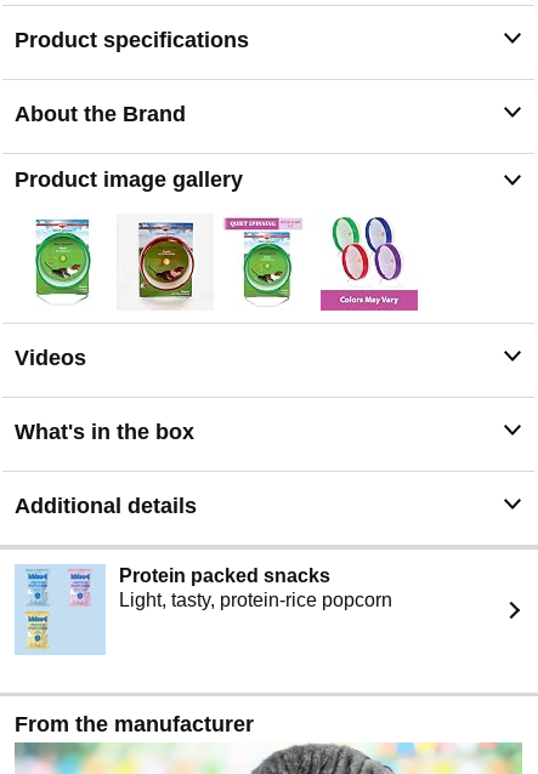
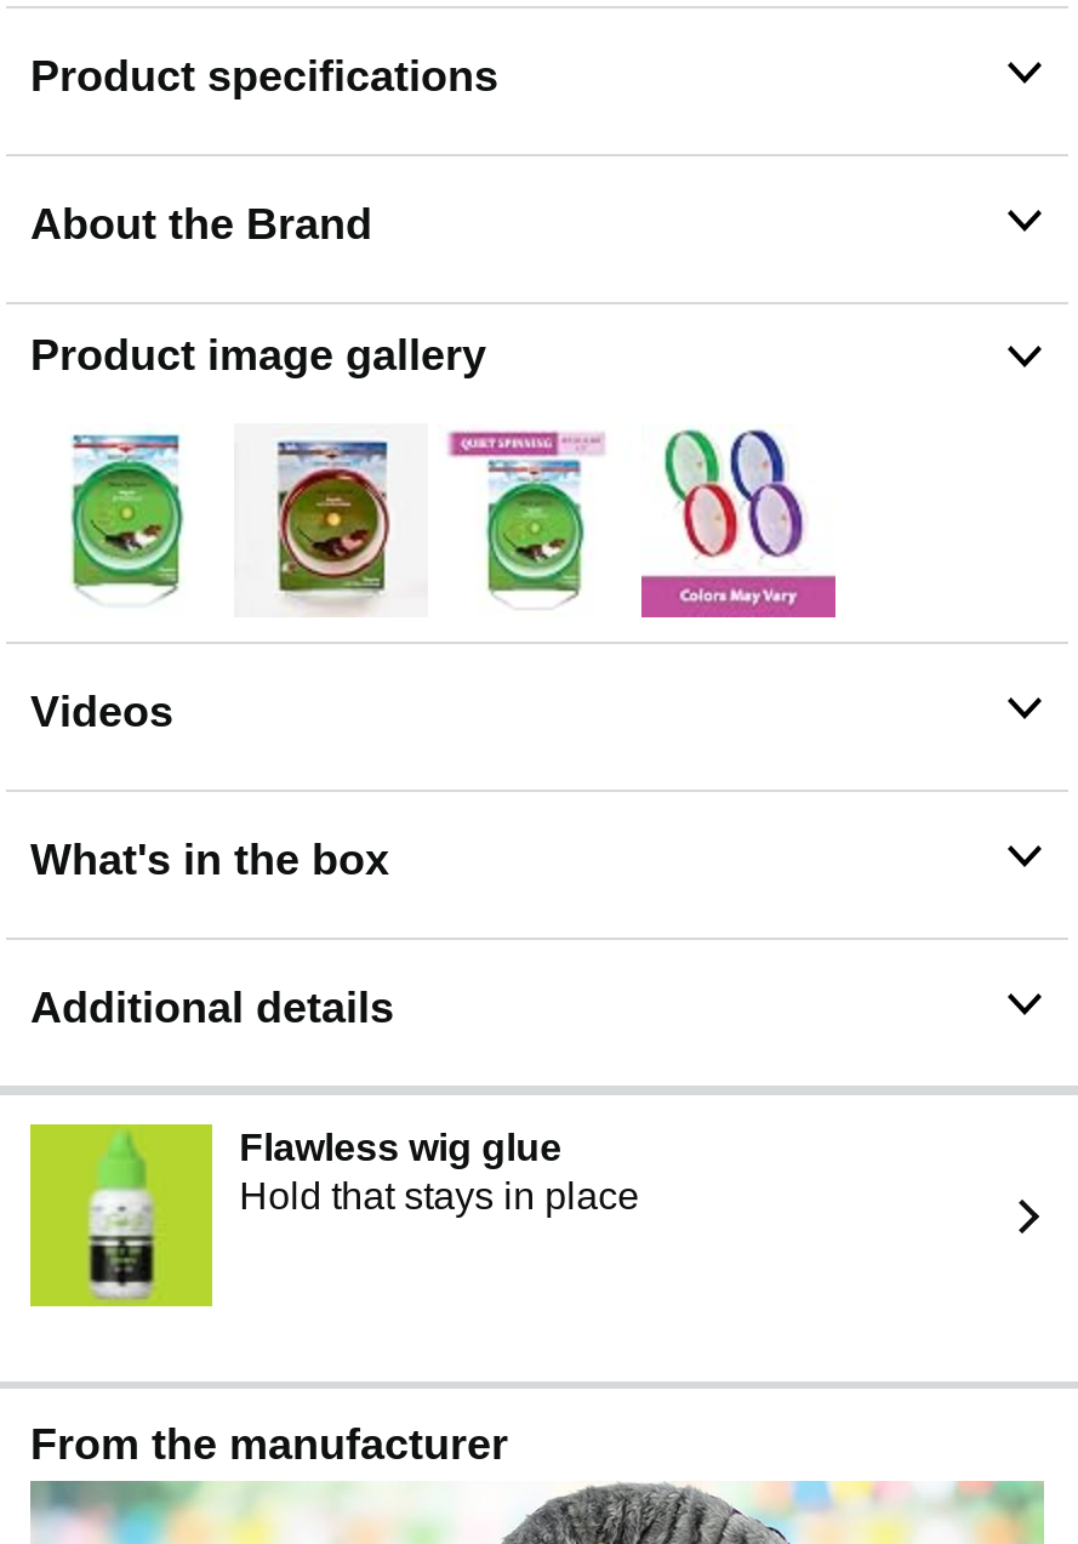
- [image]
- Protein packed snacks
- Light, tasty, protein-rice popcorn
+ [image]
+ Flawless wig glue
+ Hold that stays in place
